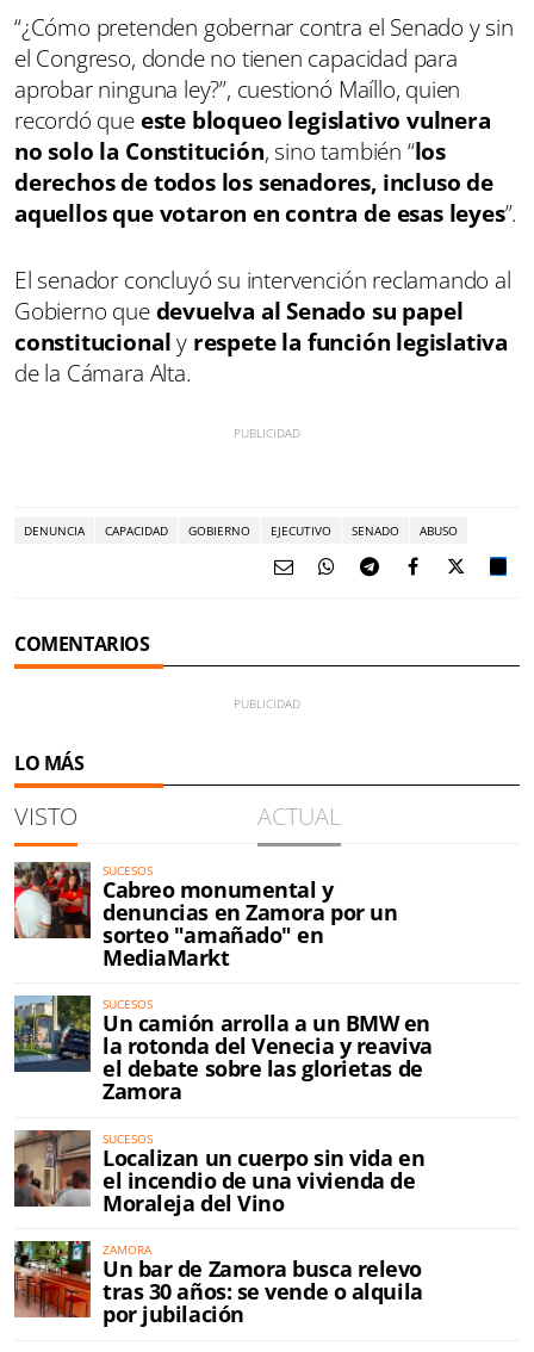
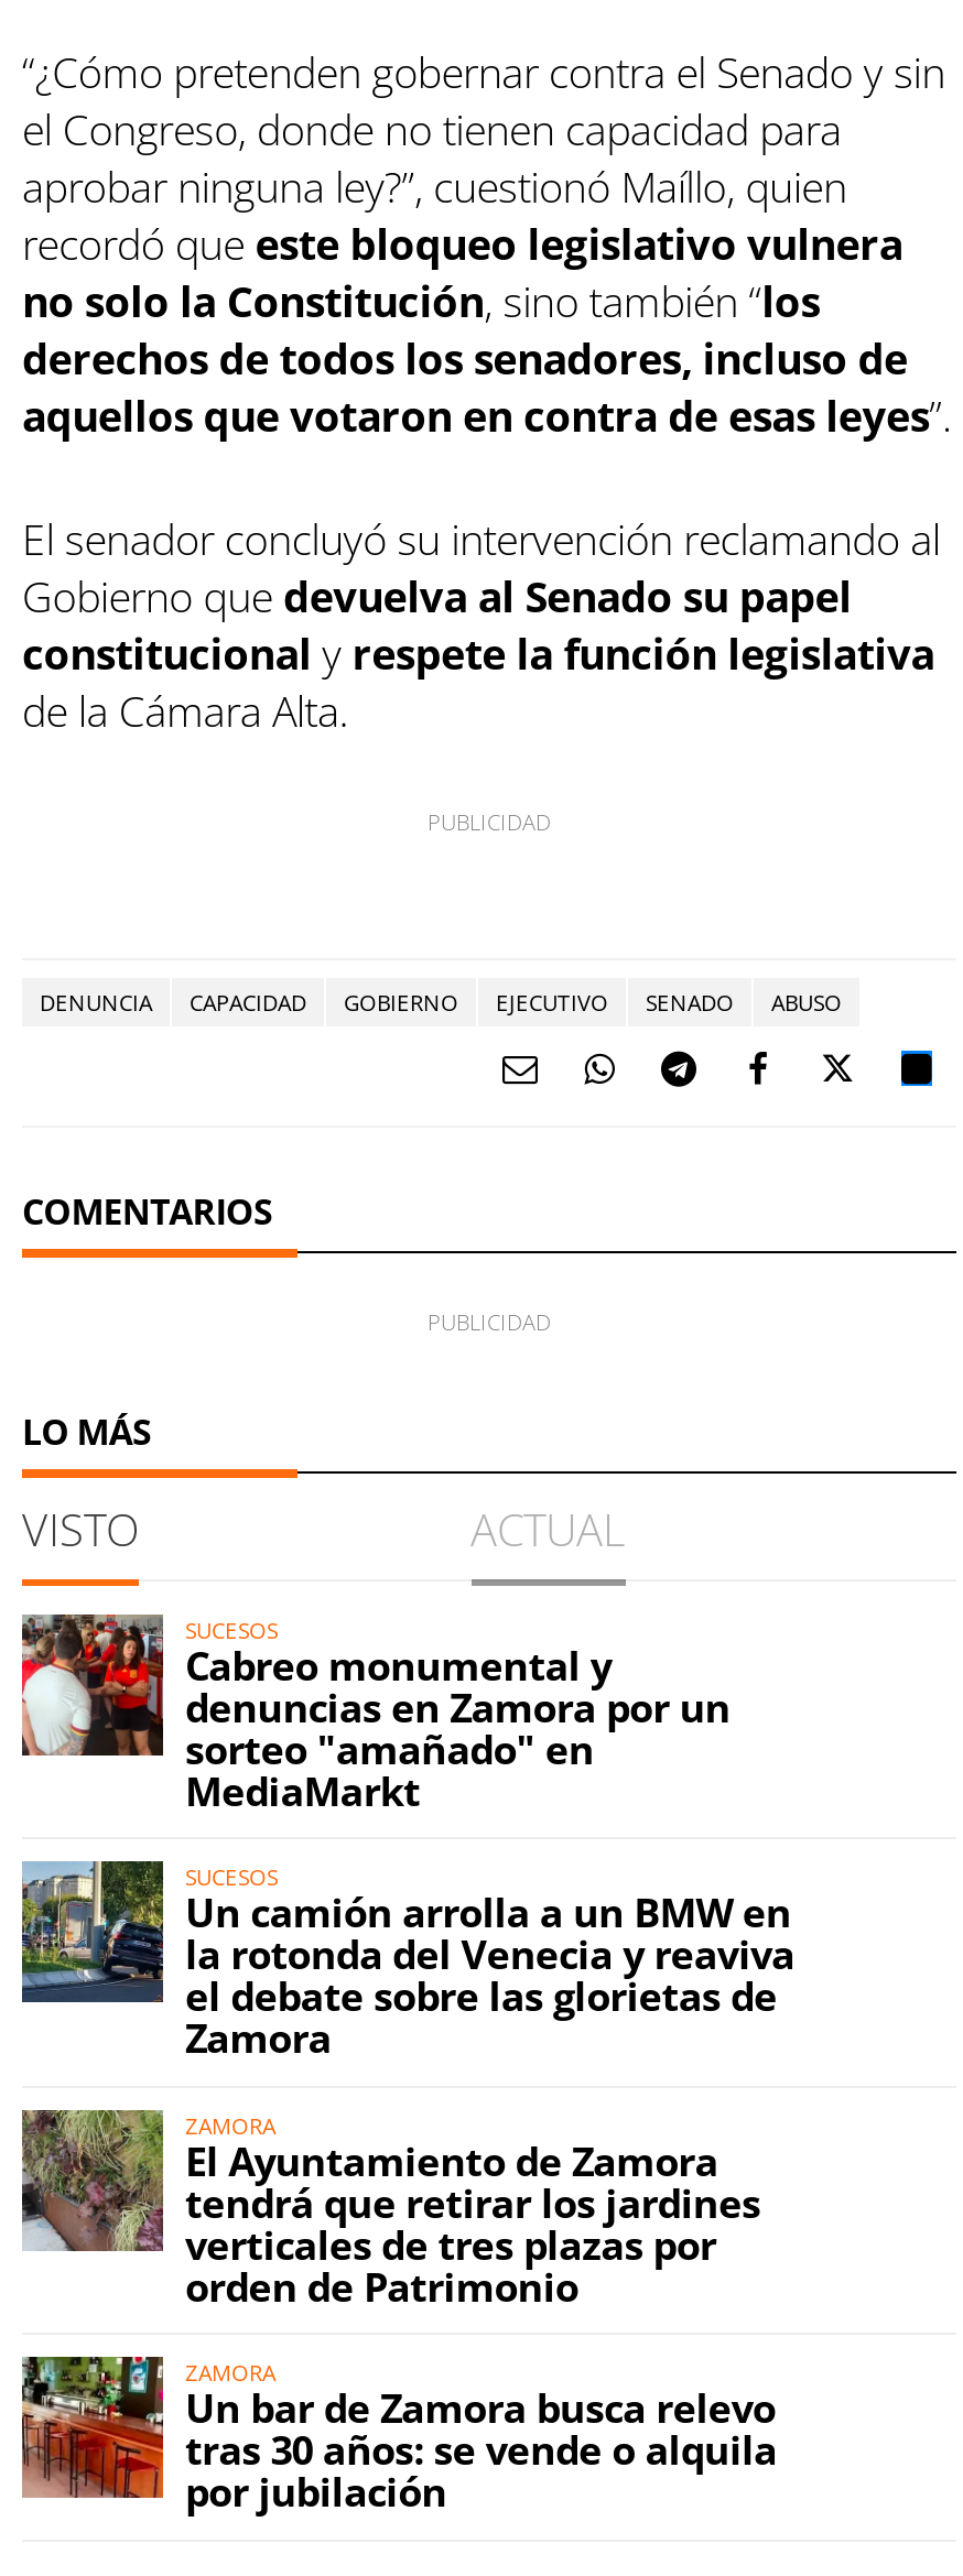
- [image]
- SUCESOS
- Localizan un cuerpo sin vida en
- el incendio de una vivienda de
- Moraleja del Vino
+ [image]
+ ZAMORA
+ El Ayuntamiento de Zamora
+ tendrá que retirar los jardines
+ verticales de tres plazas por
+ orden de Patrimonio
